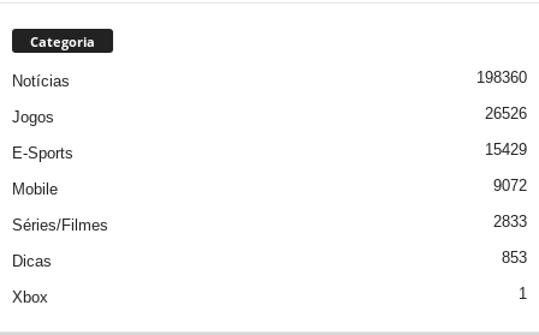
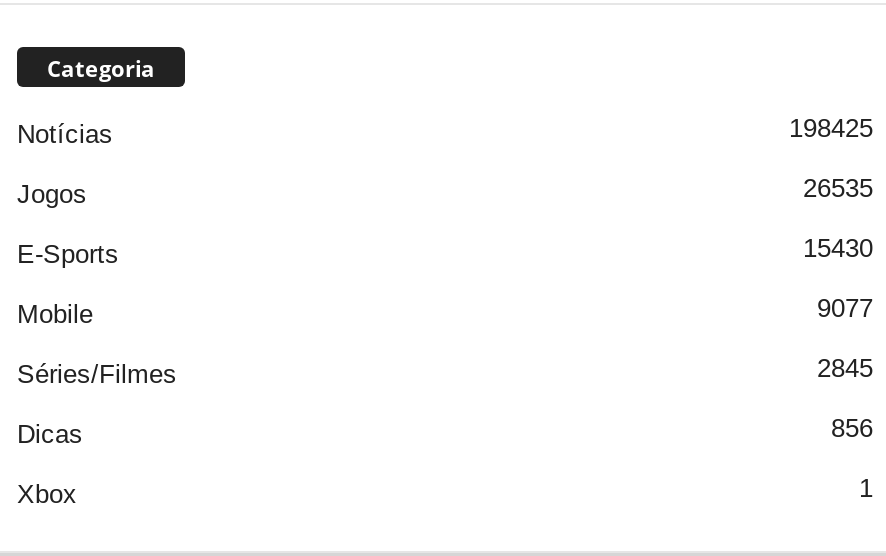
- 198360
+ 198425

- 26526
+ 26535

- 15429
+ 15430

- 9072
+ 9077

- 2833
+ 2845

- 853
+ 856
